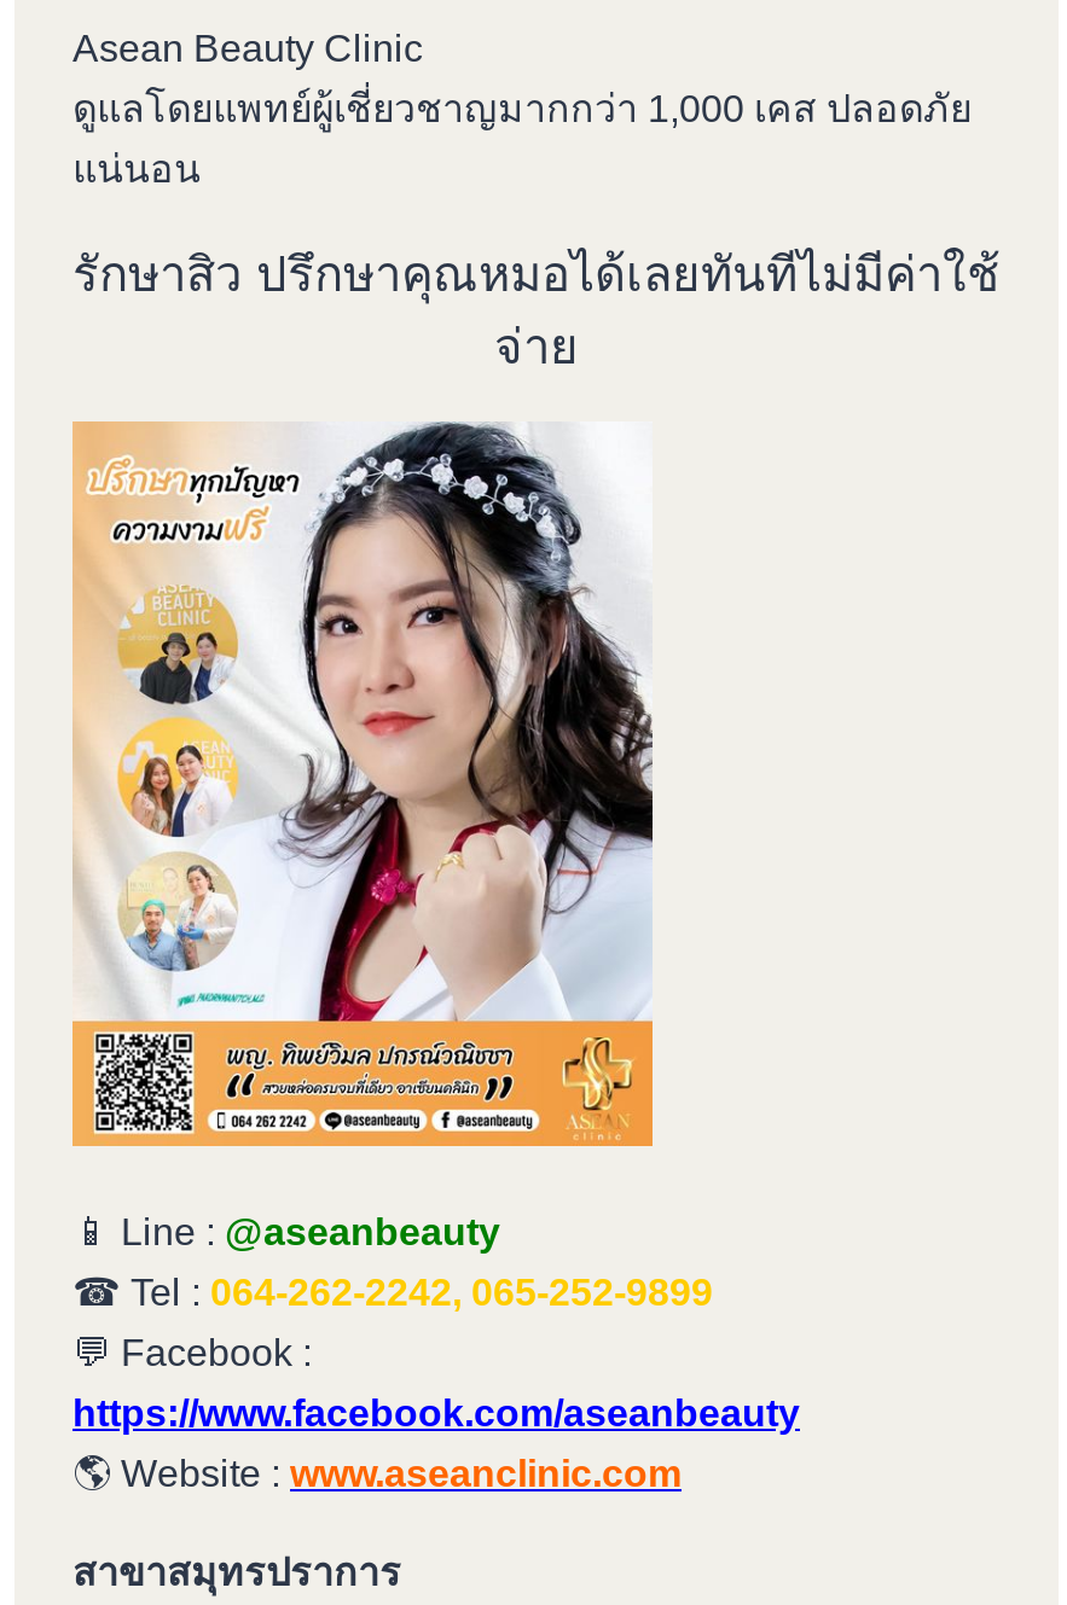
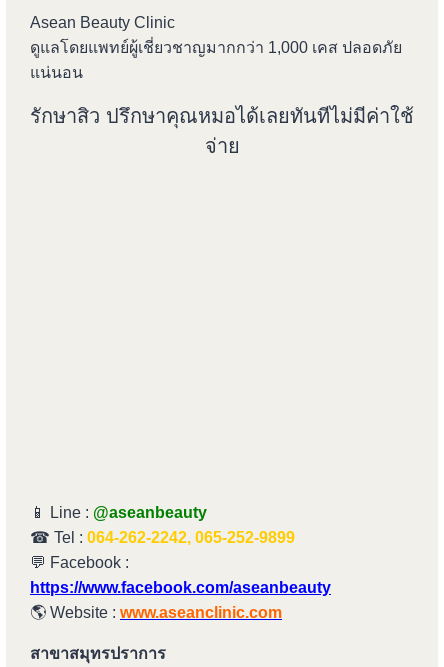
- [image]
